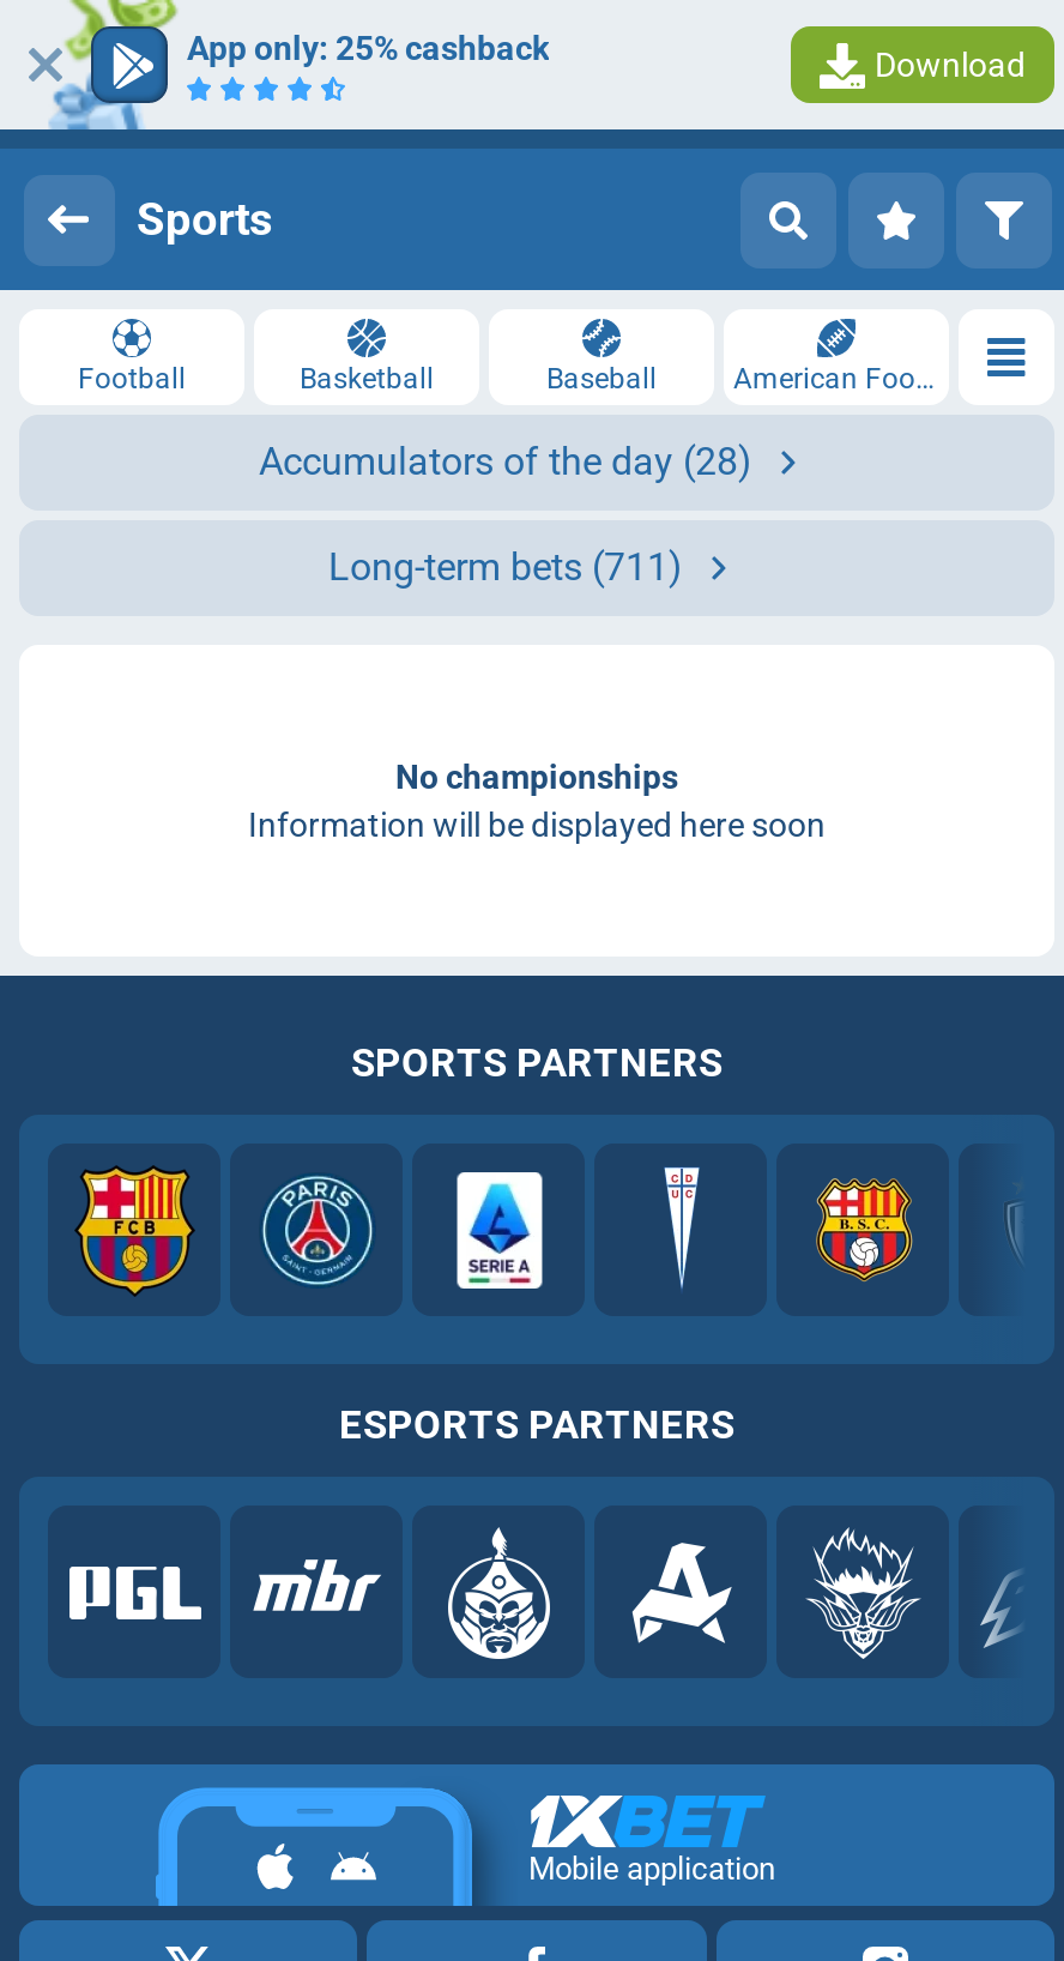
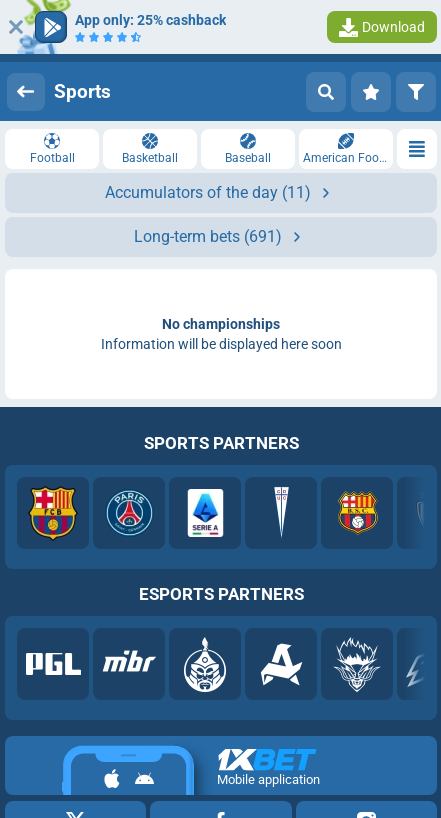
- Accumulators of the day (28)
+ Accumulators of the day (11)

- Long-term bets (711)
+ Long-term bets (691)
